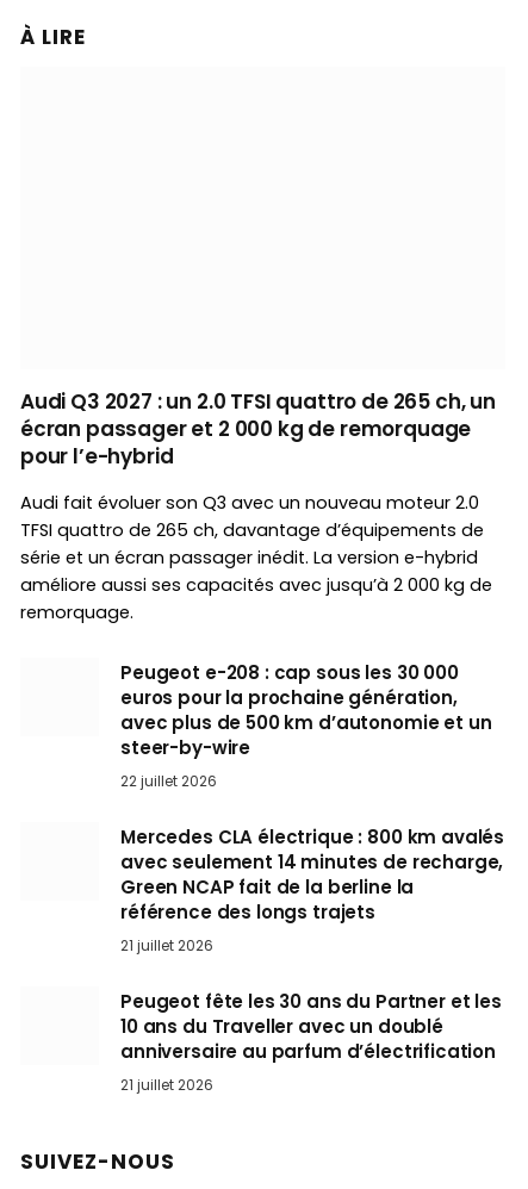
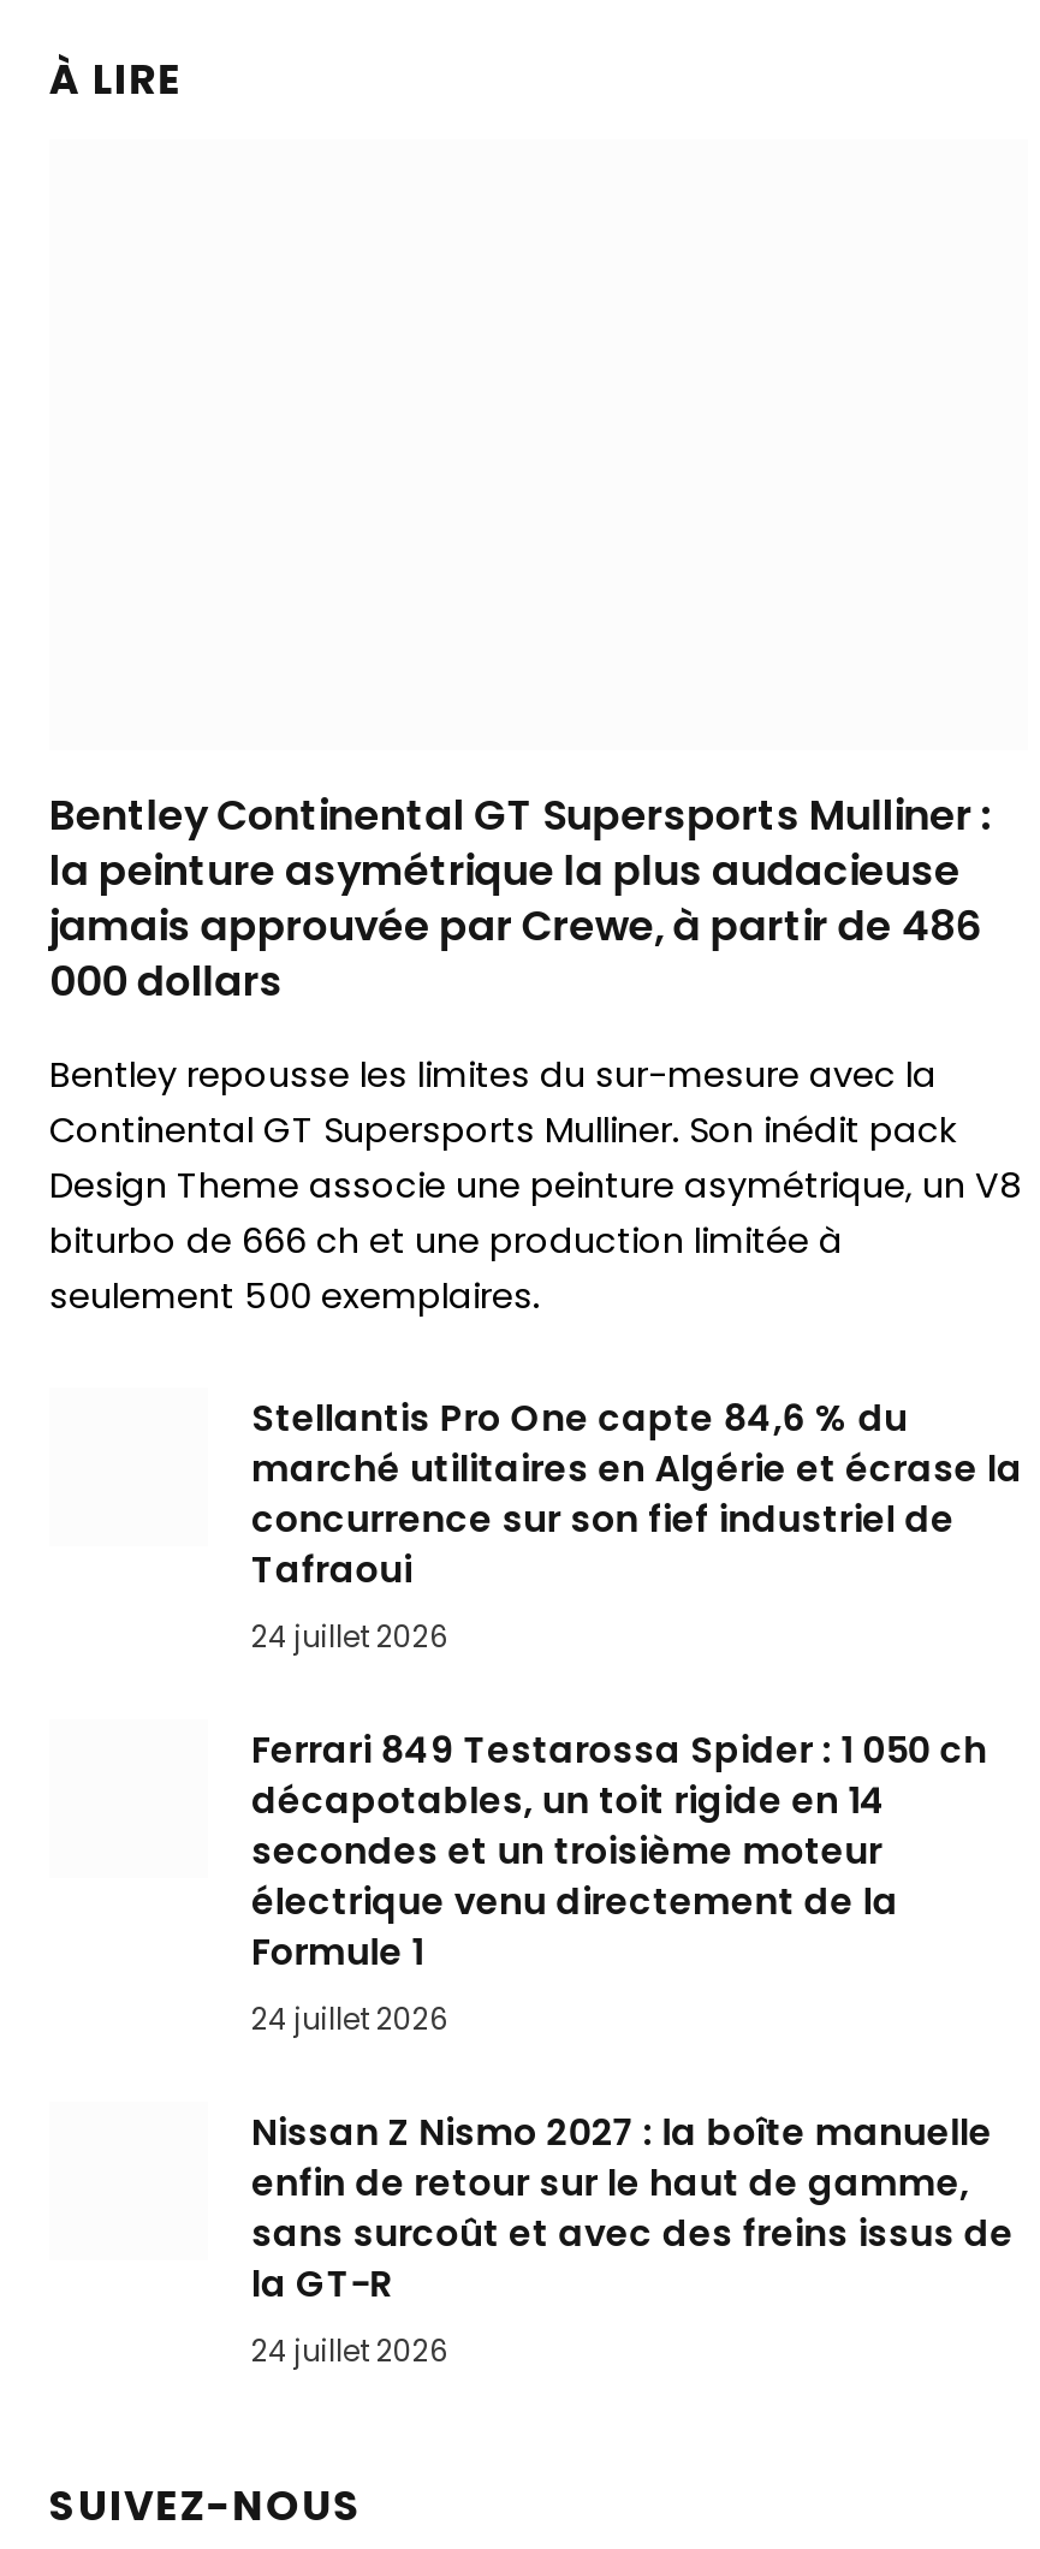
- Audi Q3 2027 : un 2.0 TFSI quattro de 265 ch, un
- écran passager et 2 000 kg de remorquage
- pour l’e-hybrid
+ Bentley Continental GT Supersports Mulliner :
+ la peinture asymétrique la plus audacieuse
+ jamais approuvée par Crewe, à partir de 486
+ 000 dollars

- Audi fait évoluer son Q3 avec un nouveau moteur 2.0
- TFSI quattro de 265 ch, davantage d’équipements de
- série et un écran passager inédit. La version e-hybrid
- améliore aussi ses capacités avec jusqu’à 2 000 kg de
- remorquage.
+ Bentley repousse les limites du sur-mesure avec la
+ Continental GT Supersports Mulliner. Son inédit pack
+ Design Theme associe une peinture asymétrique, un V8
+ biturbo de 666 ch et une production limitée à
+ seulement 500 exemplaires.

- Peugeot e-208 : cap sous les 30 000
- euros pour la prochaine génération,
- avec plus de 500 km d’autonomie et un
- steer-by-wire
- 22 juillet 2026
+ Stellantis Pro One capte 84,6 % du
+ marché utilitaires en Algérie et écrase la
+ concurrence sur son fief industriel de
+ Tafraoui
+ 24 juillet 2026

- Mercedes CLA électrique : 800 km avalés
- avec seulement 14 minutes de recharge,
- Green NCAP fait de la berline la
- référence des longs trajets
- 21 juillet 2026
+ Ferrari 849 Testarossa Spider : 1 050 ch
+ décapotables, un toit rigide en 14
+ secondes et un troisième moteur
+ électrique venu directement de la
+ Formule 1
+ 24 juillet 2026

- Peugeot fête les 30 ans du Partner et les
- 10 ans du Traveller avec un doublé
- anniversaire au parfum d’électrification
- 21 juillet 2026
+ Nissan Z Nismo 2027 : la boîte manuelle
+ enfin de retour sur le haut de gamme,
+ sans surcoût et avec des freins issus de
+ la GT-R
+ 24 juillet 2026
